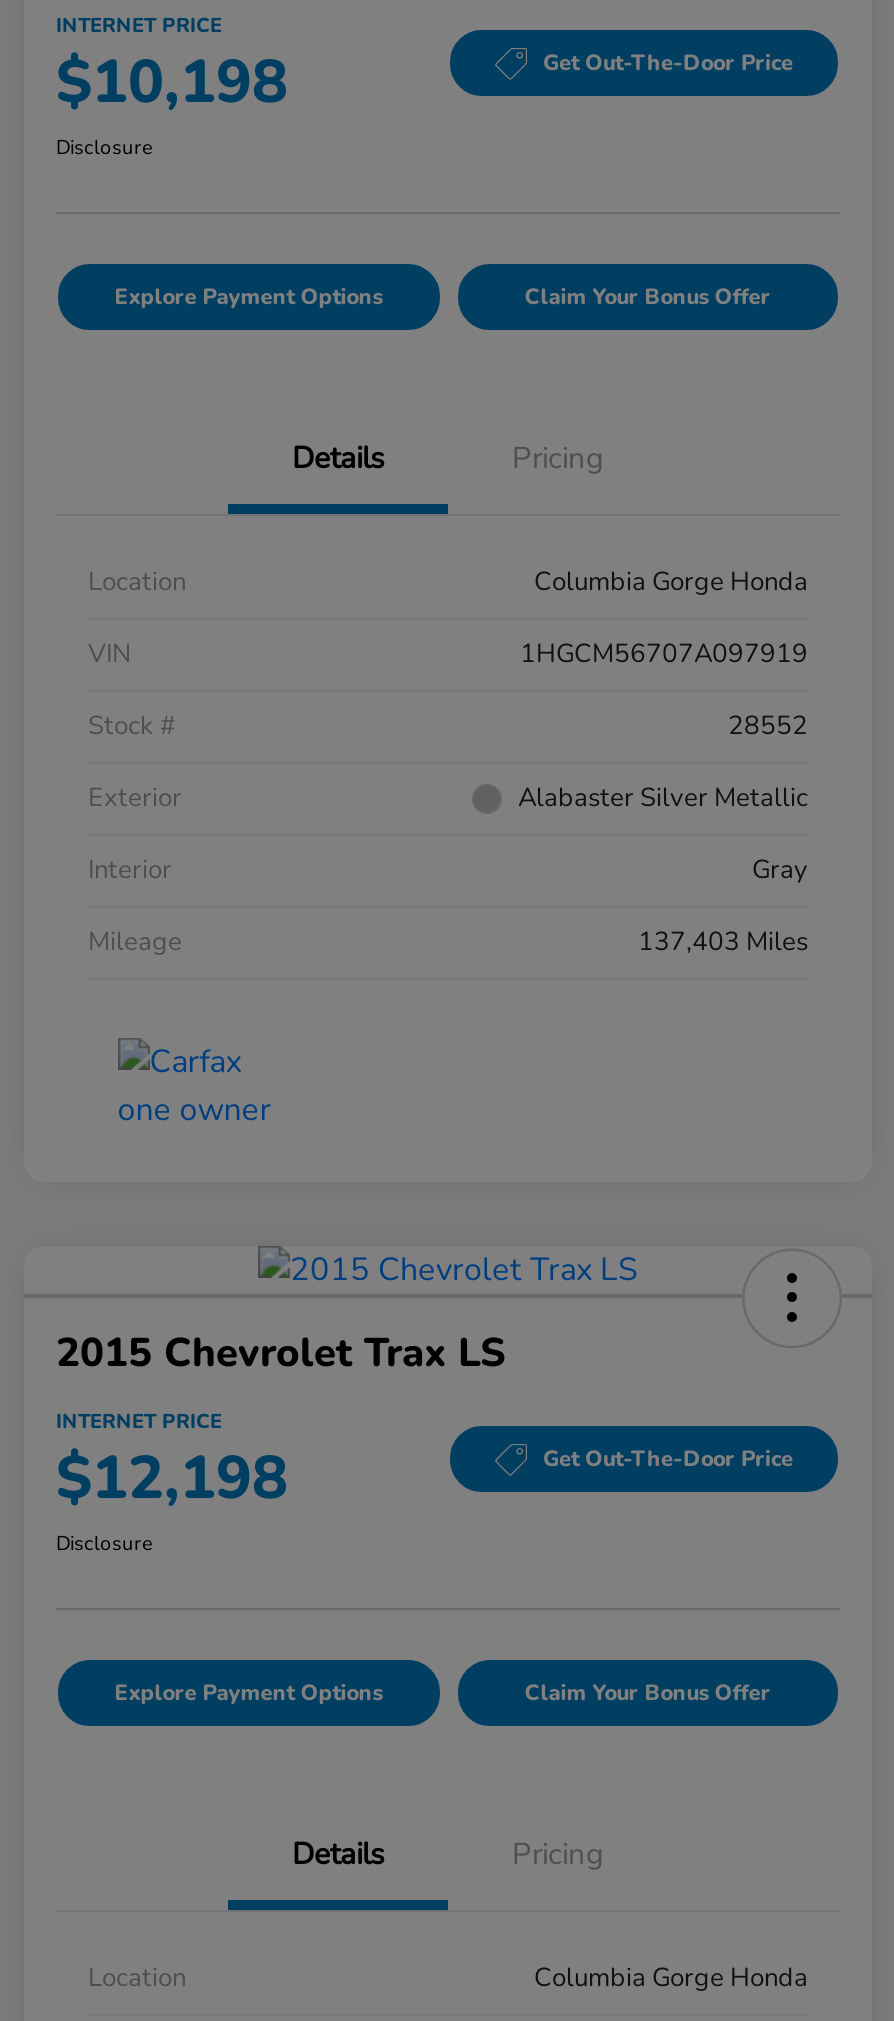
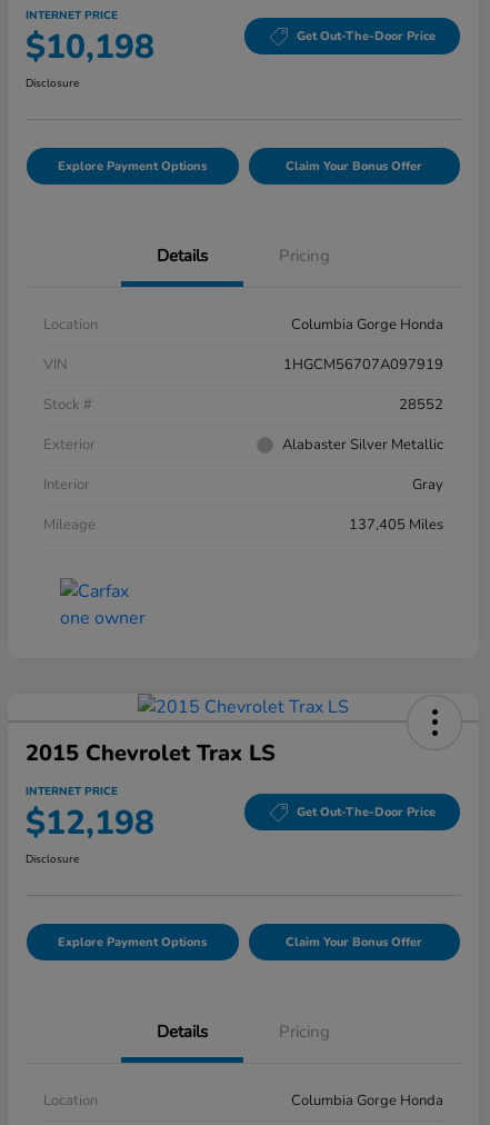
- 137,403 Miles
+ 137,405 Miles
